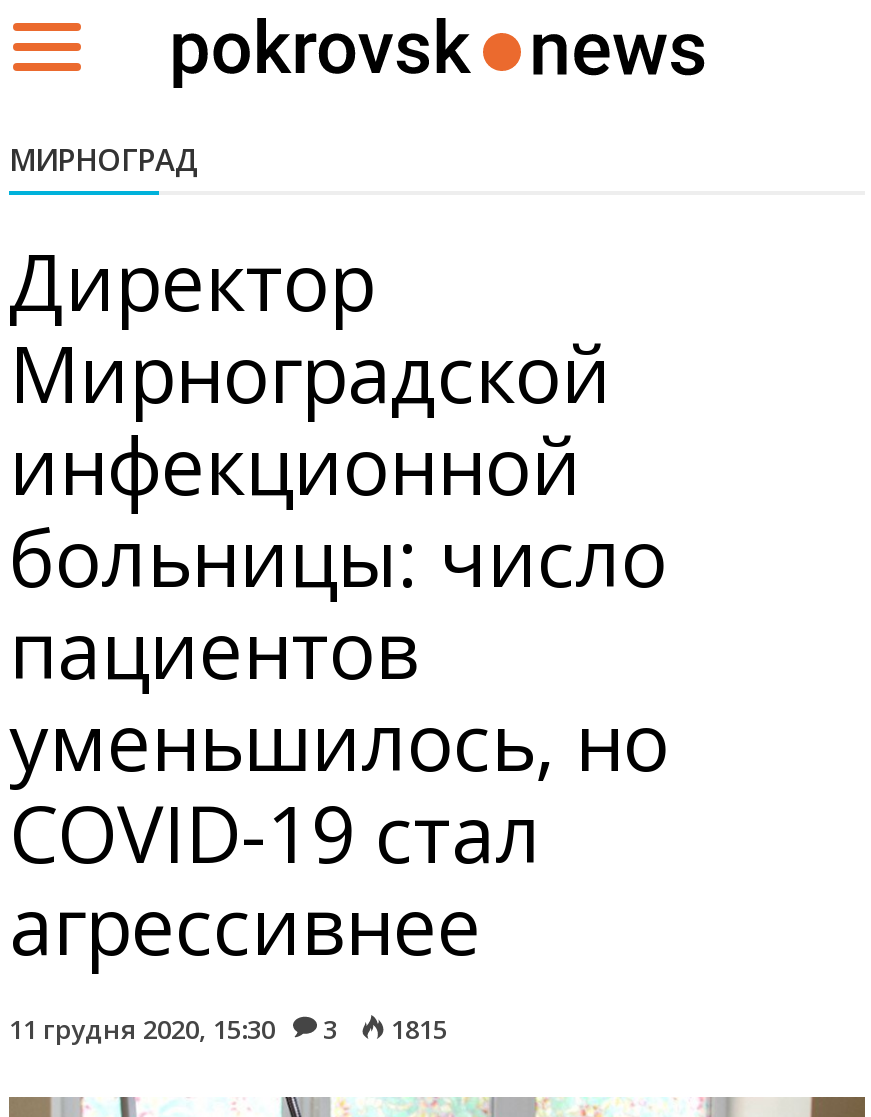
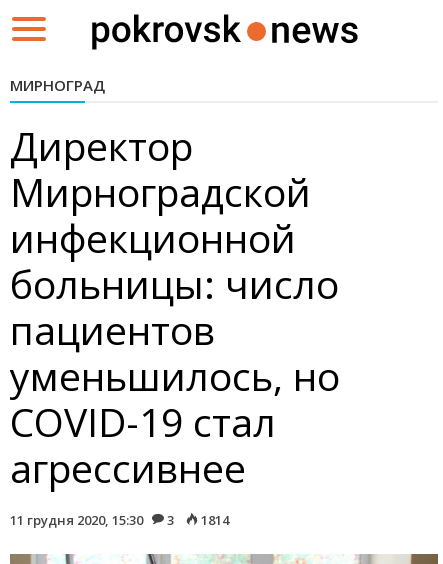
- 11 грудня 2020, 15:30 3 1815
+ 11 грудня 2020, 15:30 3 1814
